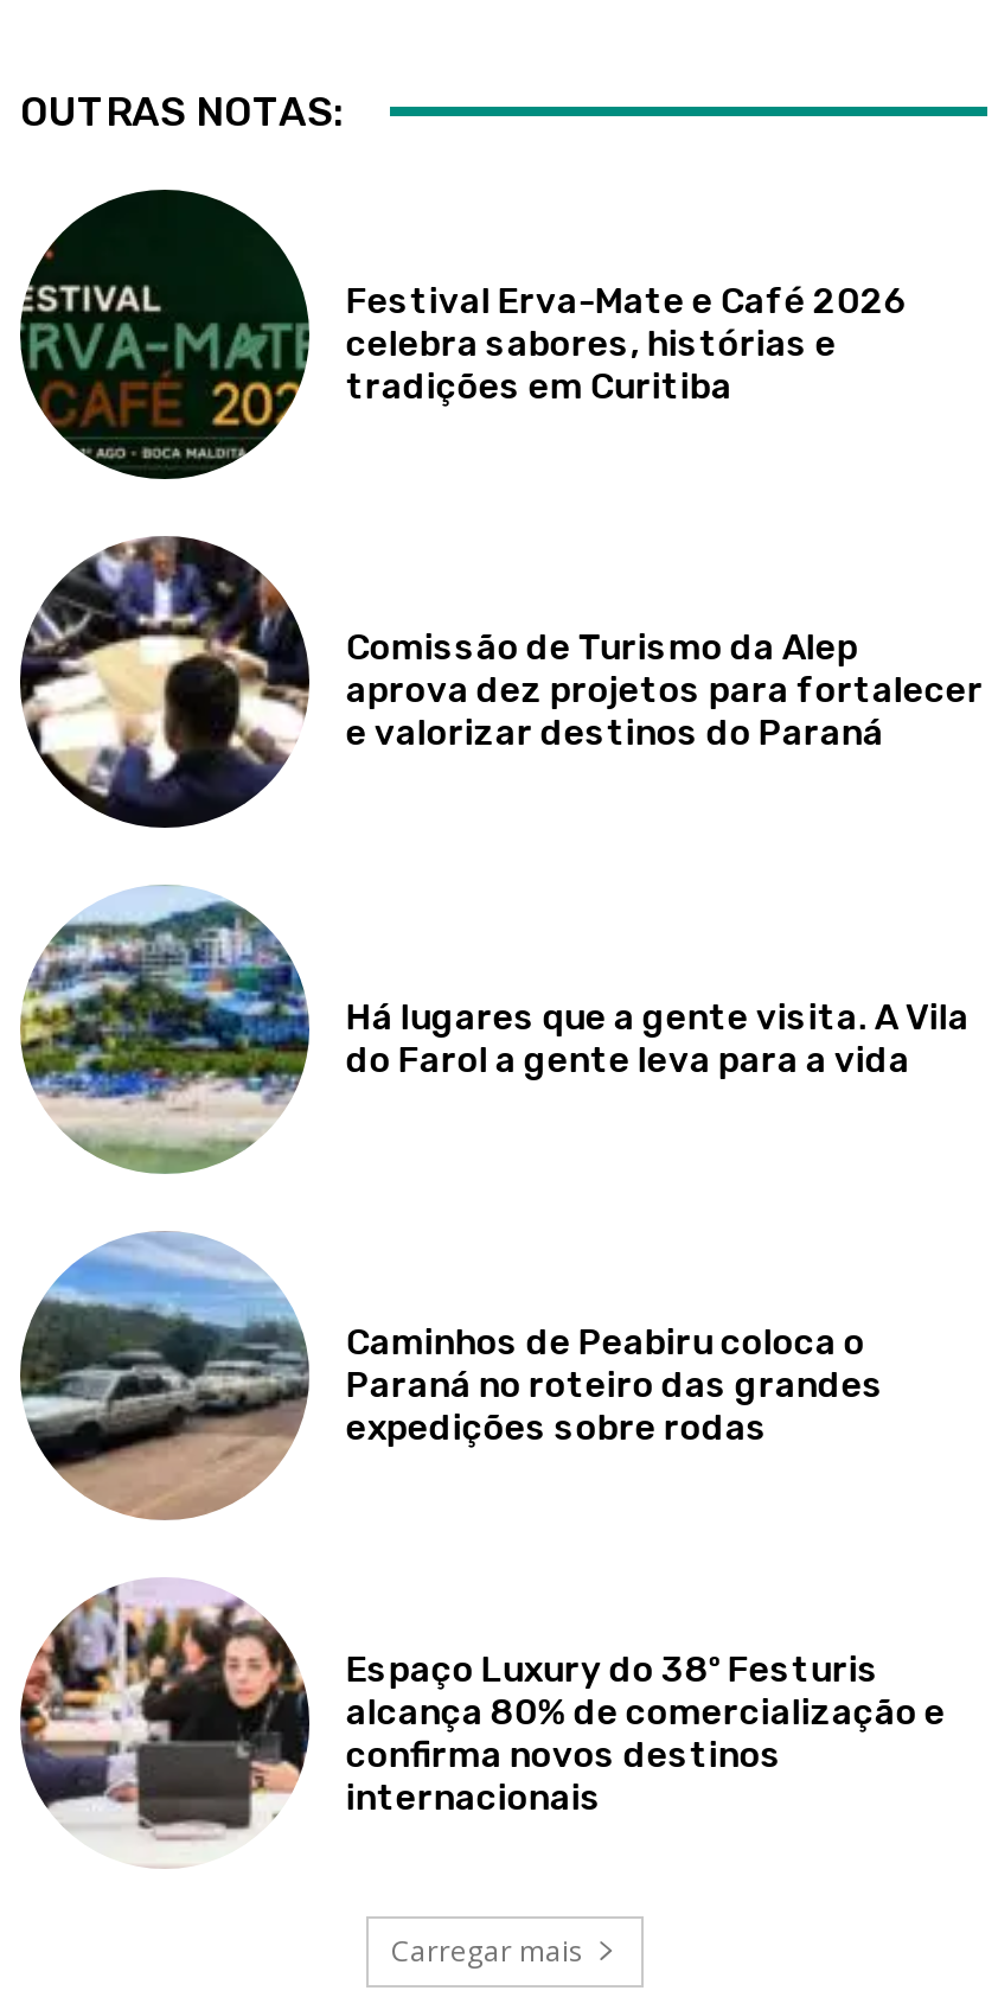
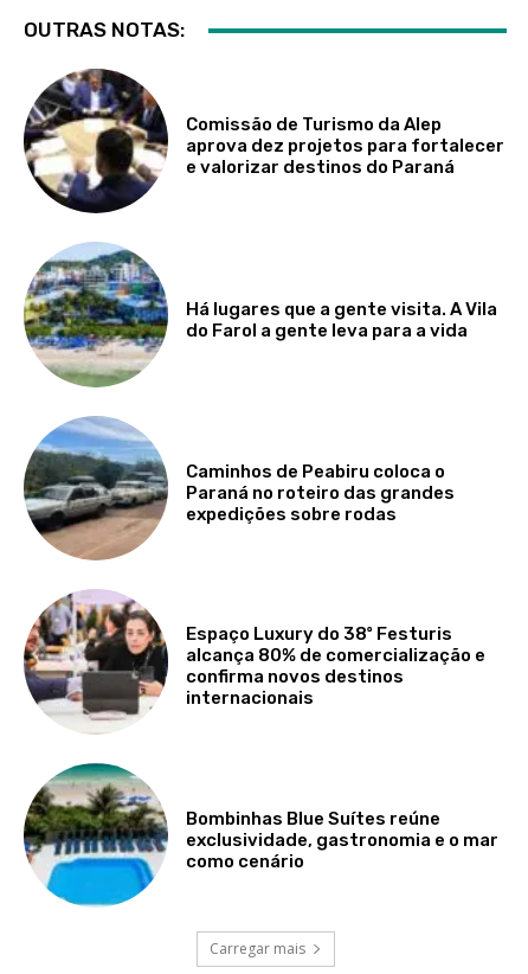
- [image]
- Festival Erva-Mate e Café 2026
- celebra sabores, histórias e
- tradições em Curitiba

moved up: [image] | Comissão de Turismo da Alep | aprova dez projetos para fortalecer | ... | confirma novos destinos | internacionais

+ [image]
+ Bombinhas Blue Suítes reúne
+ exclusividade, gastronomia e o mar
+ como cenário
